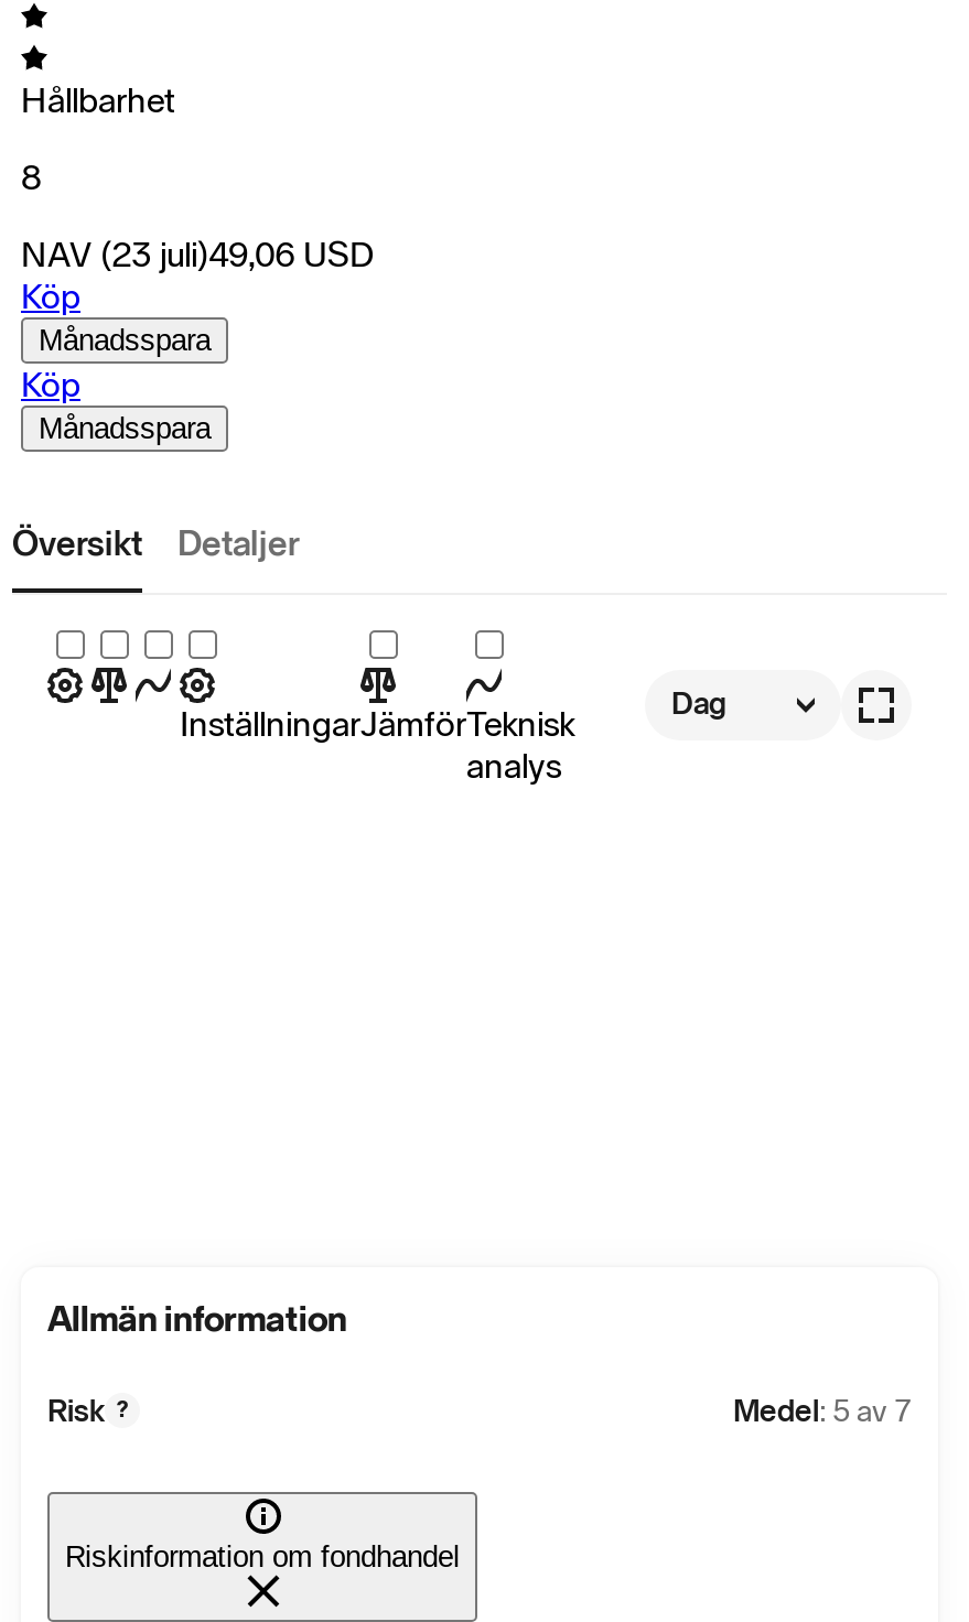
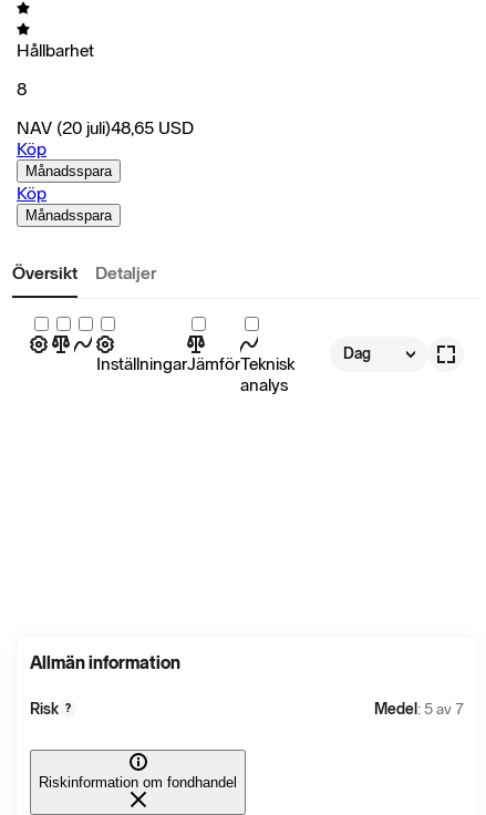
- NAV (23 juli)49,06 USD
+ NAV (20 juli)48,65 USD
